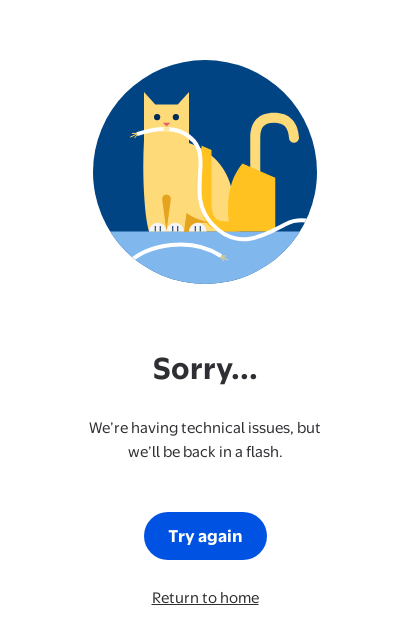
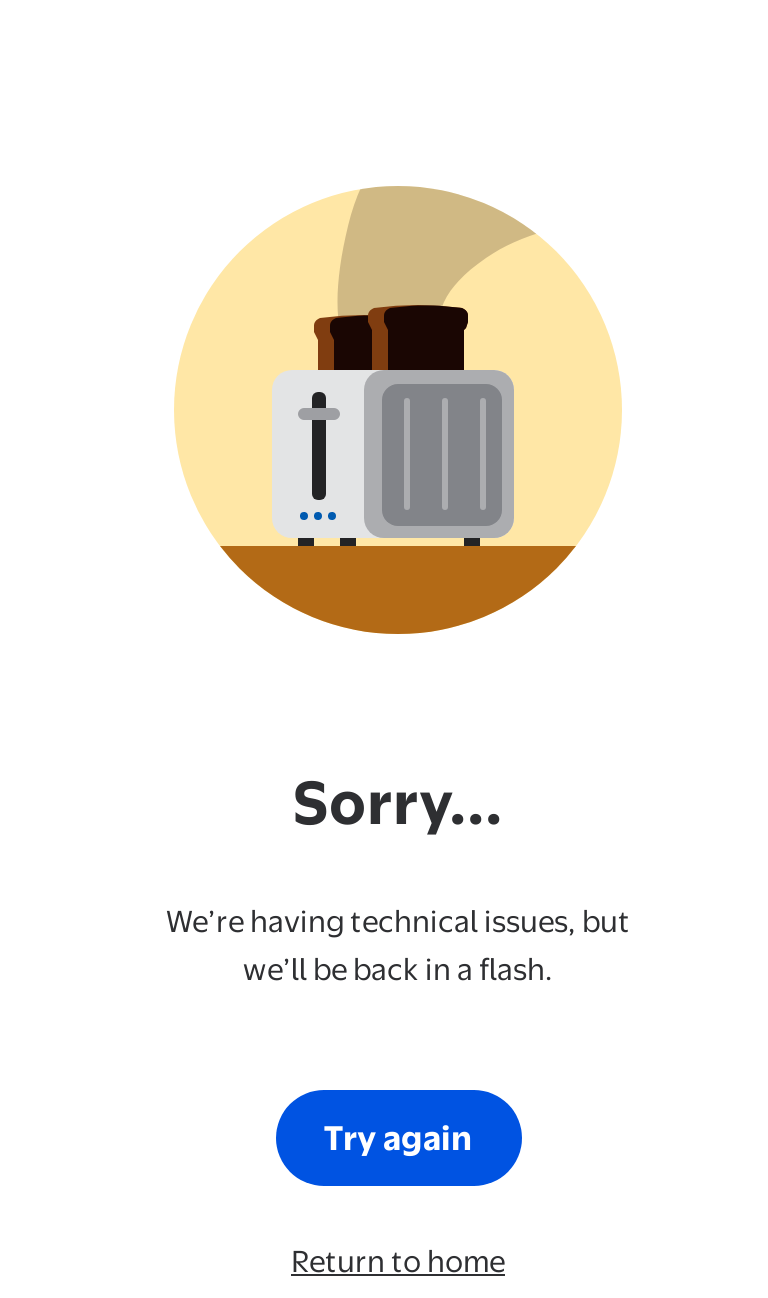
- [image]
+ [image]
